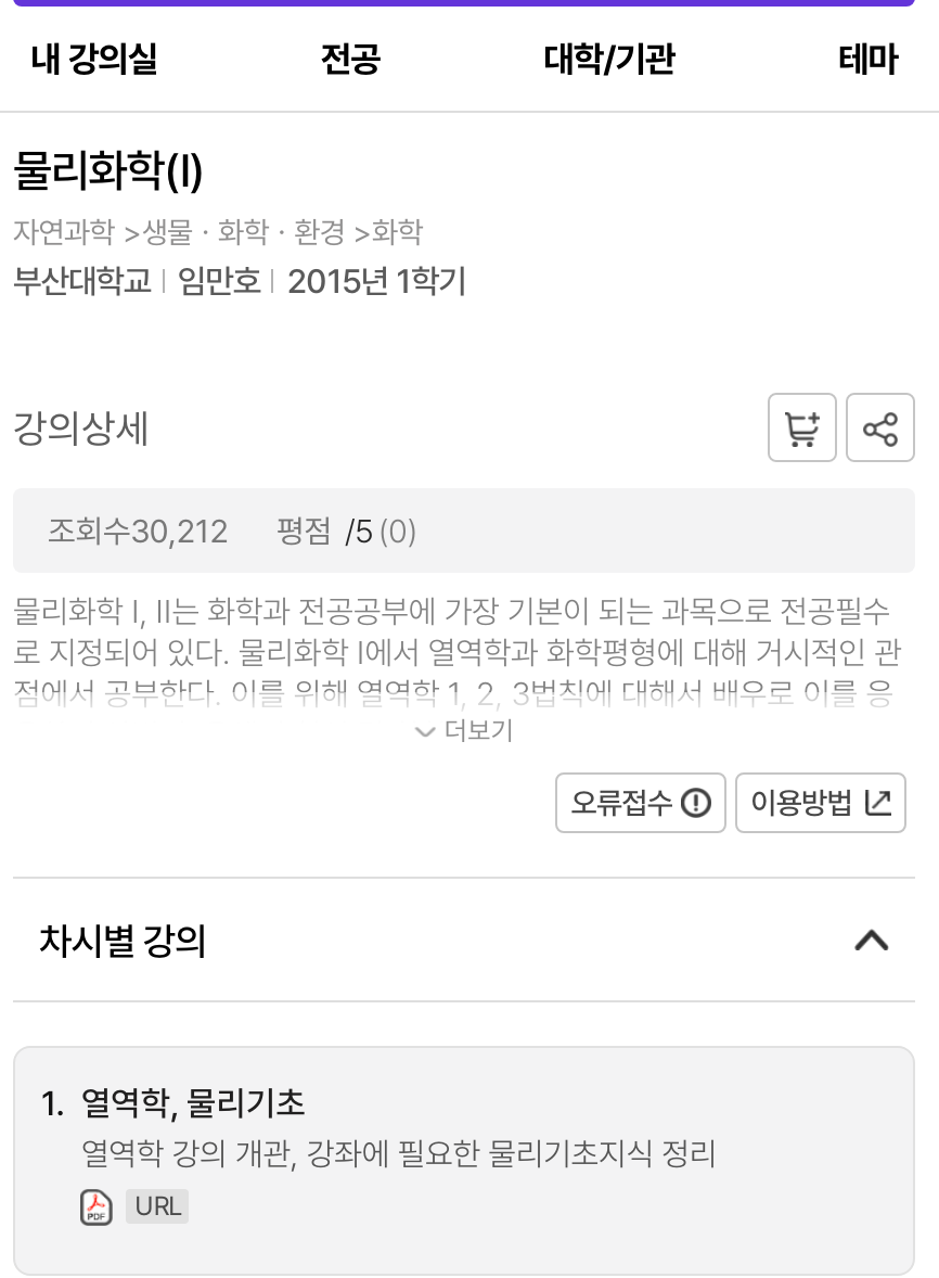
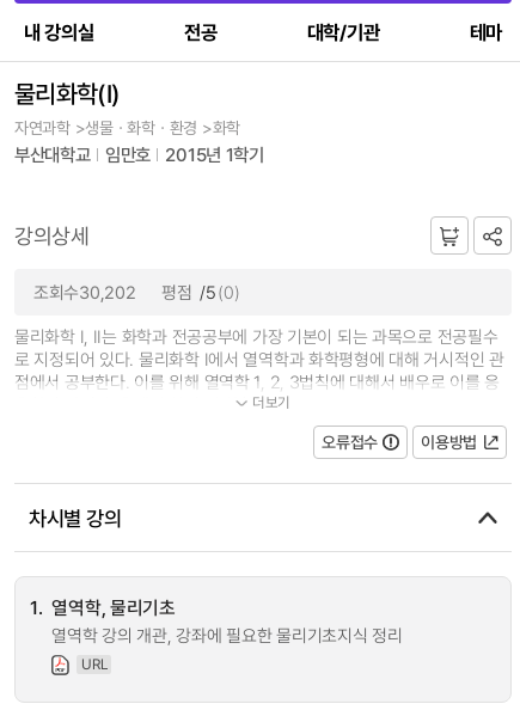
- 조회수30,212 평점 /5 (0)
+ 조회수30,202 평점 /5 (0)
